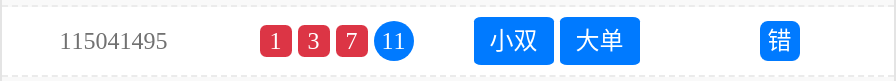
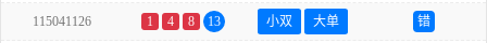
- 115041495
+ 115041126

- 3
+ 4

- 7
+ 8

- 11
+ 13
